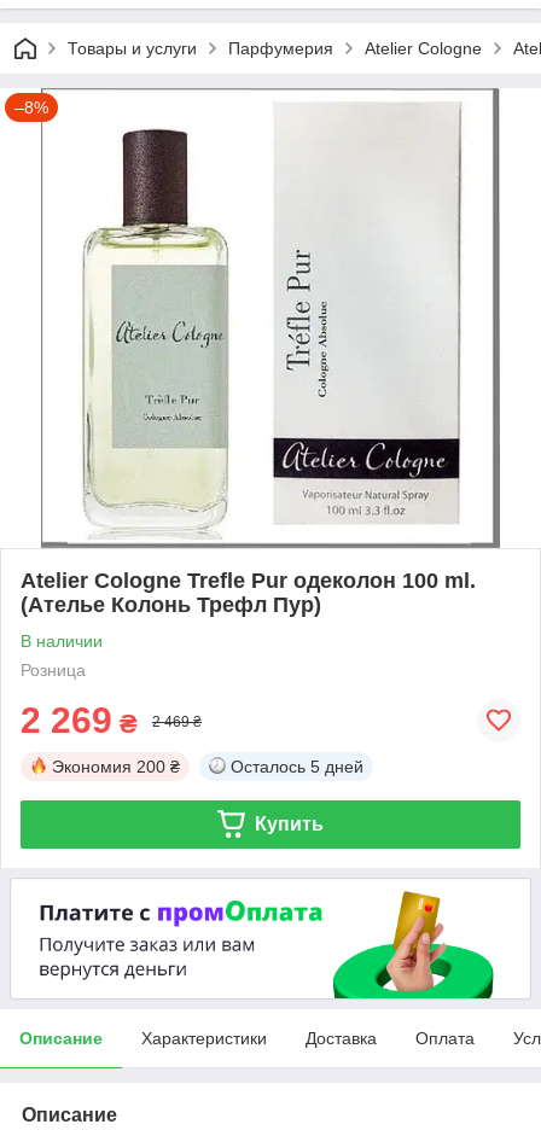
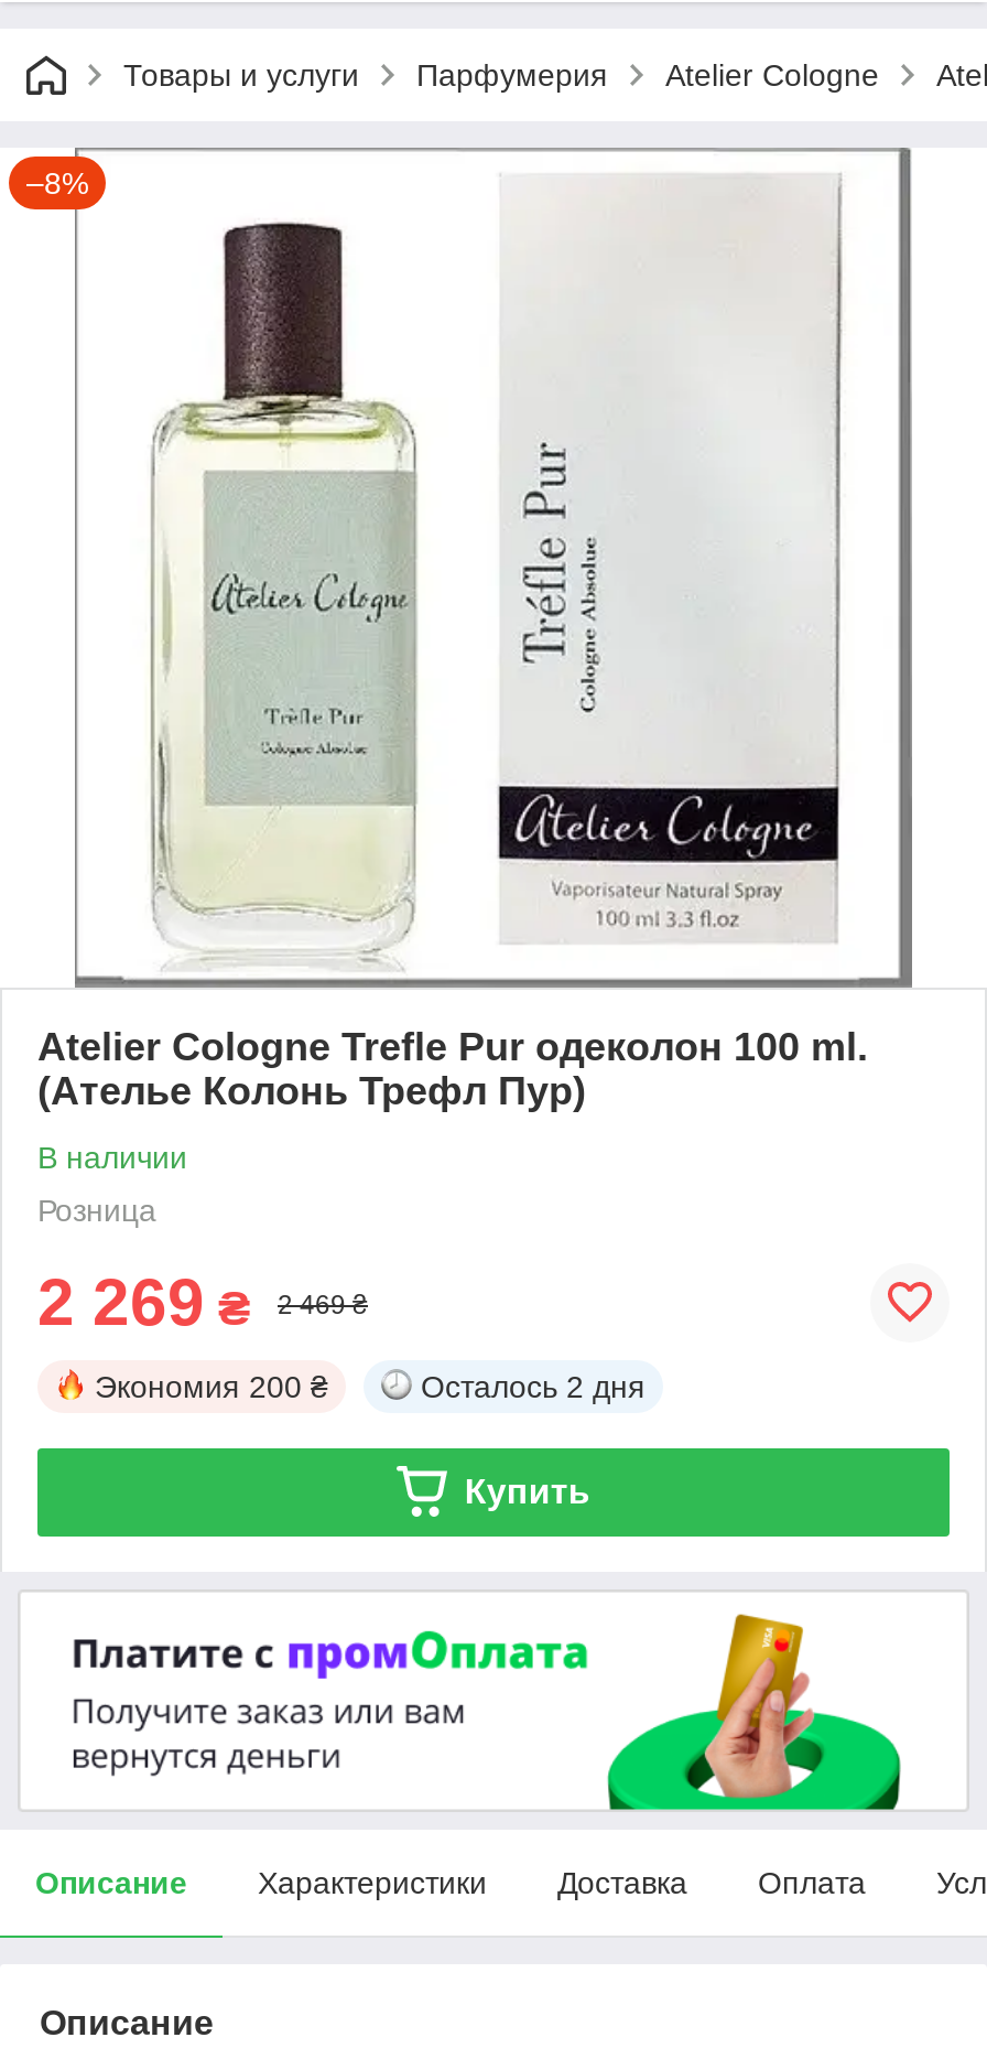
- Осталось 5 дней
+ Осталось 2 дня
